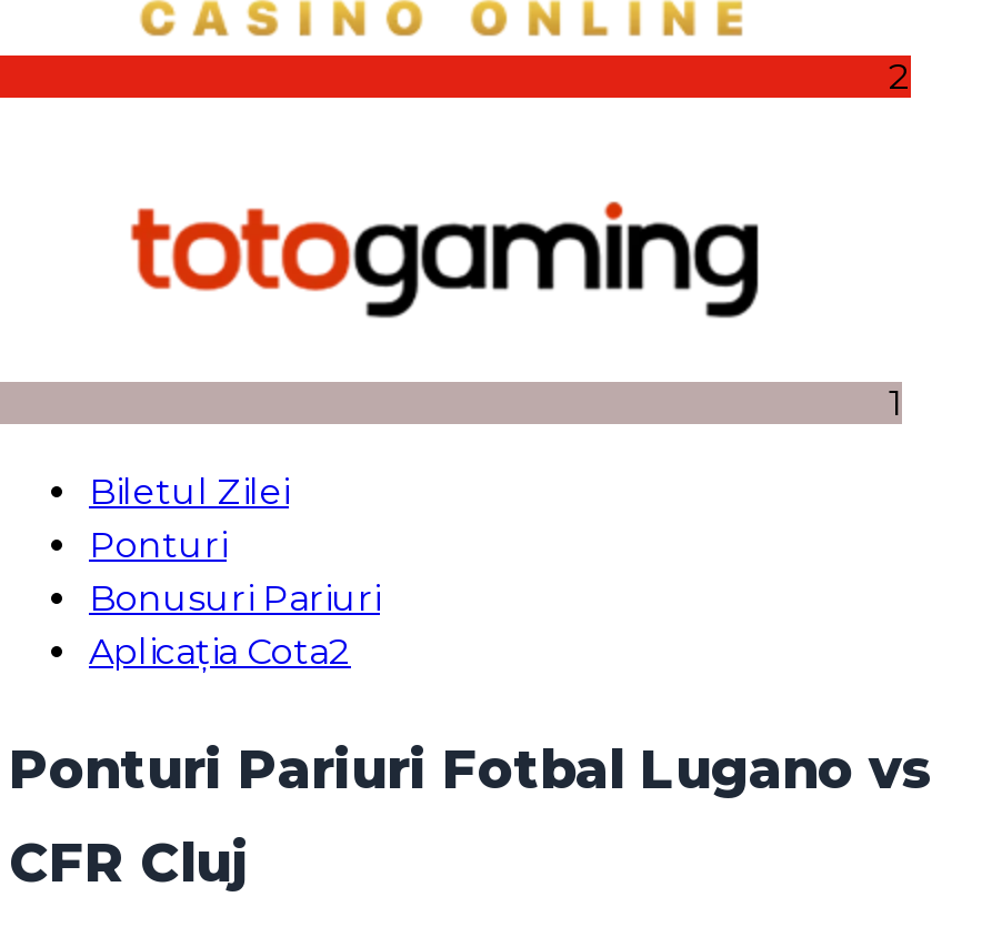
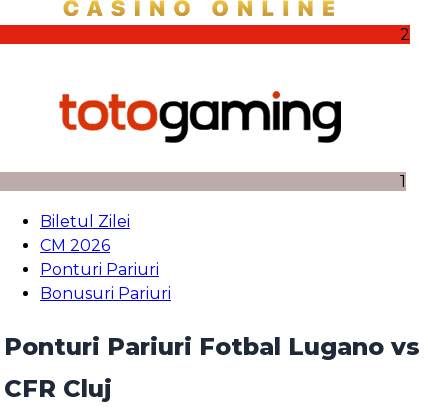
- Ponturi
+ CM 2026
+ Ponturi Pariuri

moved down: Bonusuri Pariuri

- Aplicația Cota2
